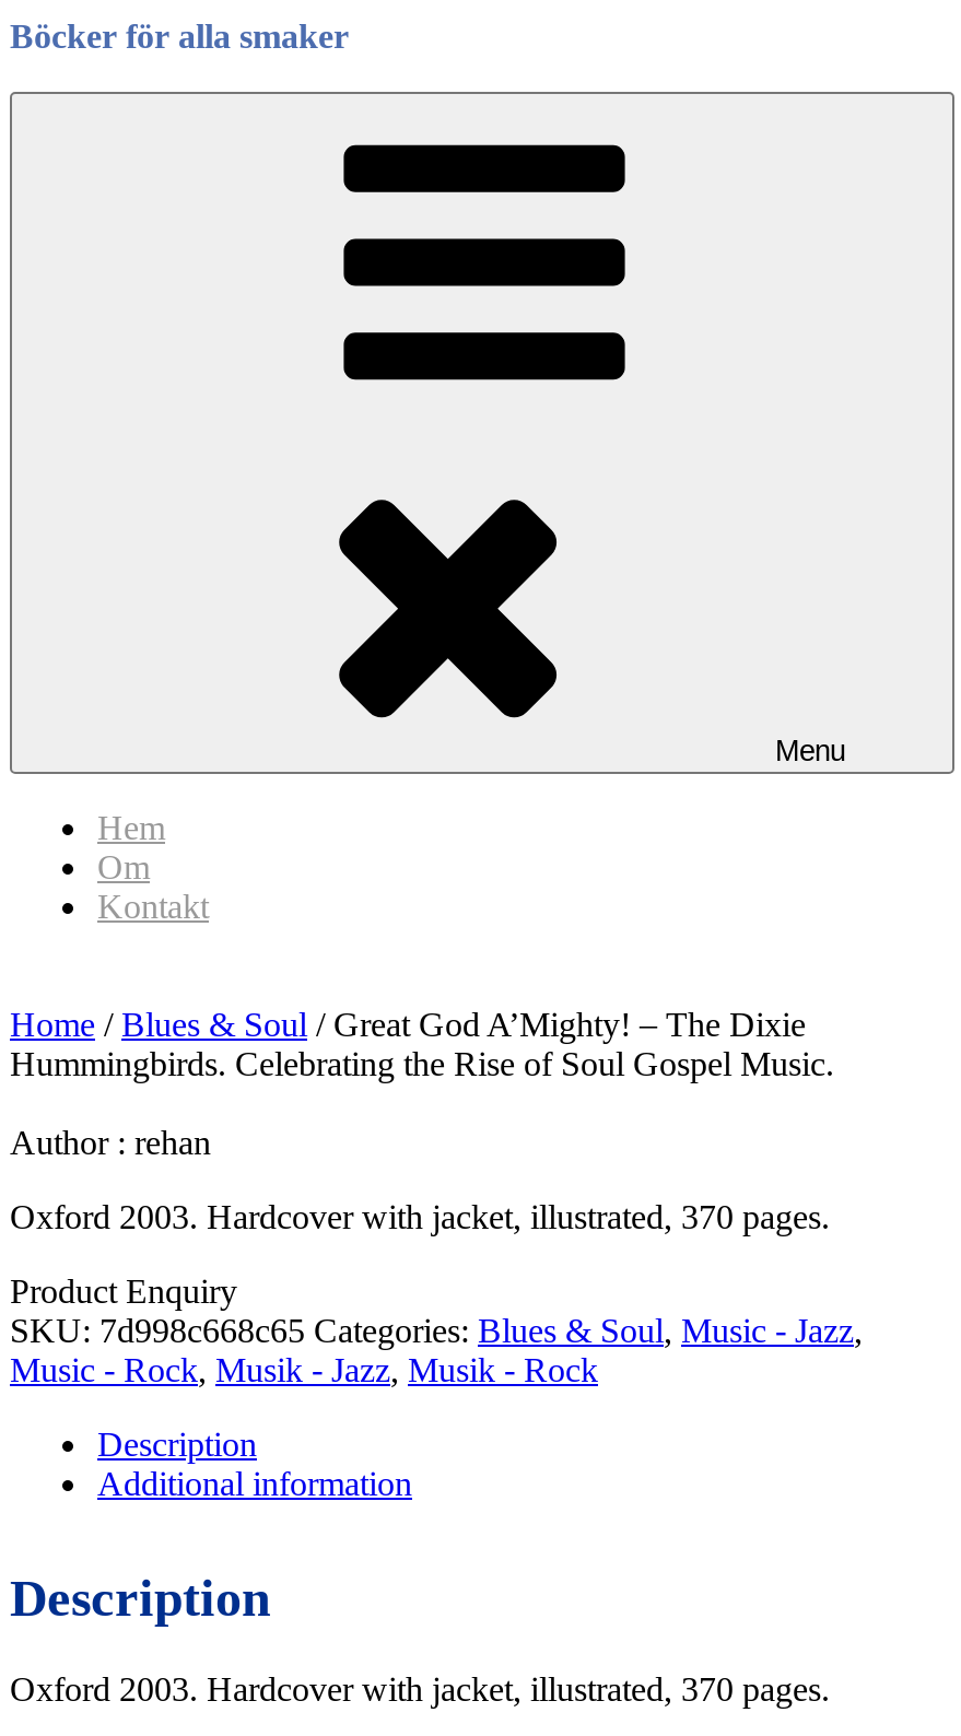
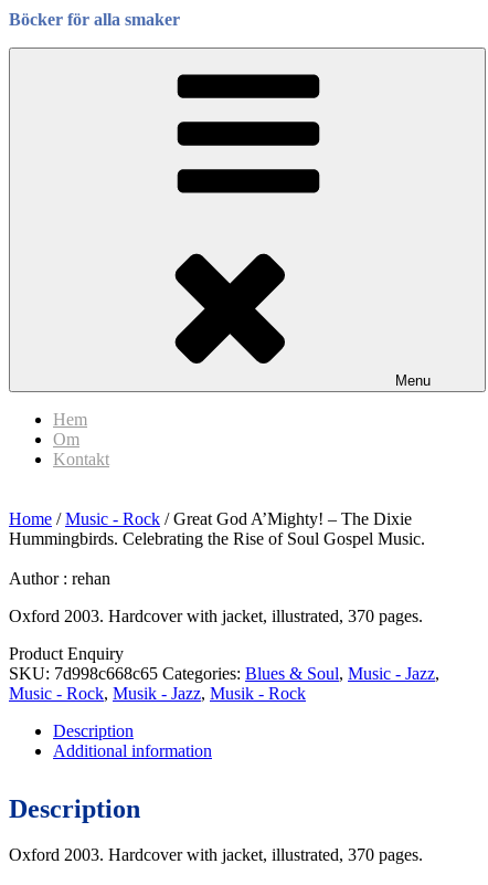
- Home / Blues & Soul / Great God A’Mighty! – The Dixie
+ Home / Music - Rock / Great God A’Mighty! – The Dixie
